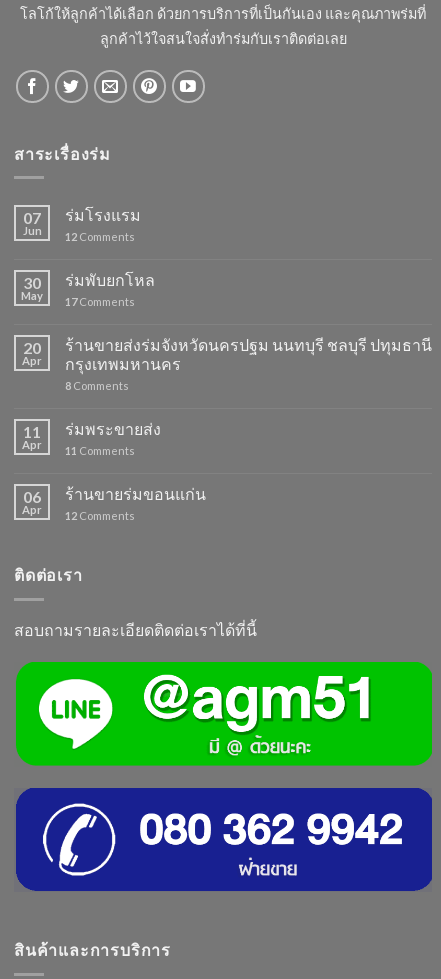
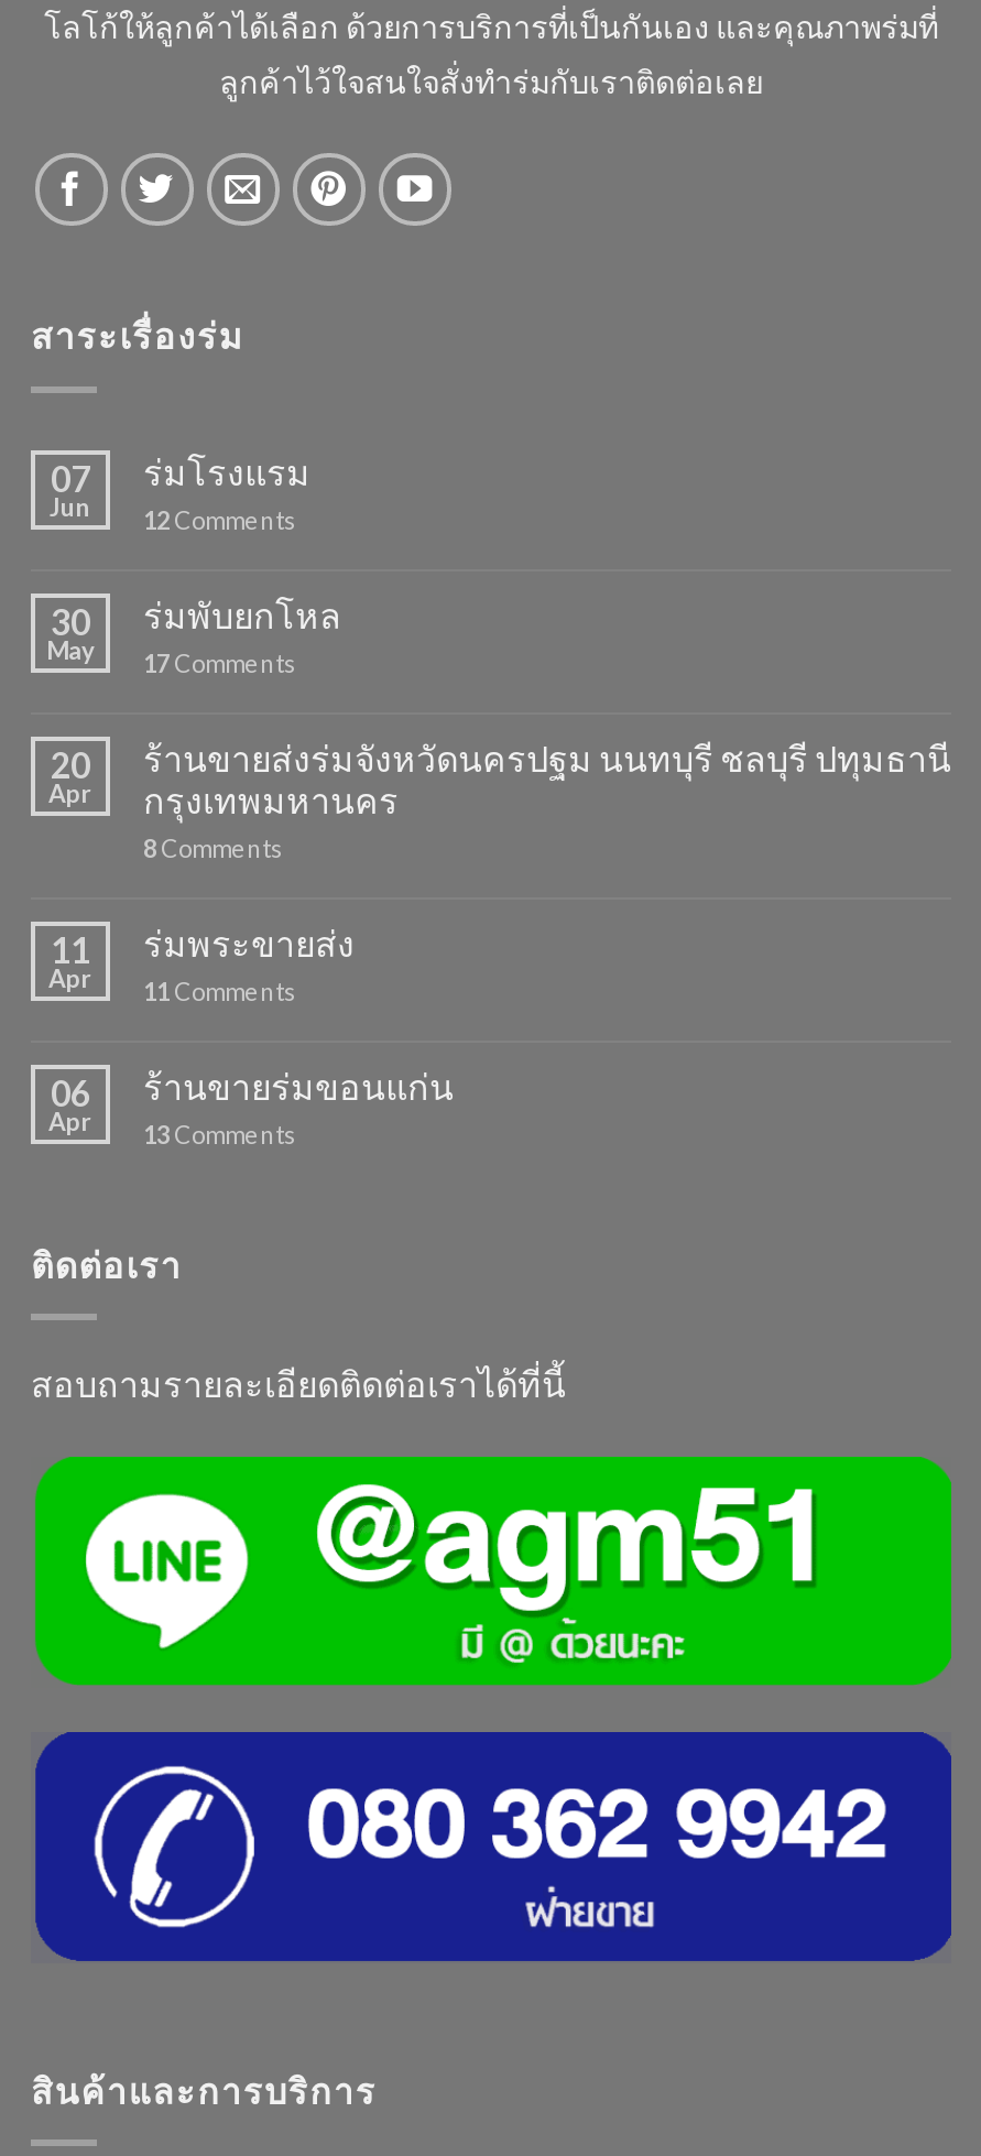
- Apr 12 Comments
+ Apr 13 Comments
